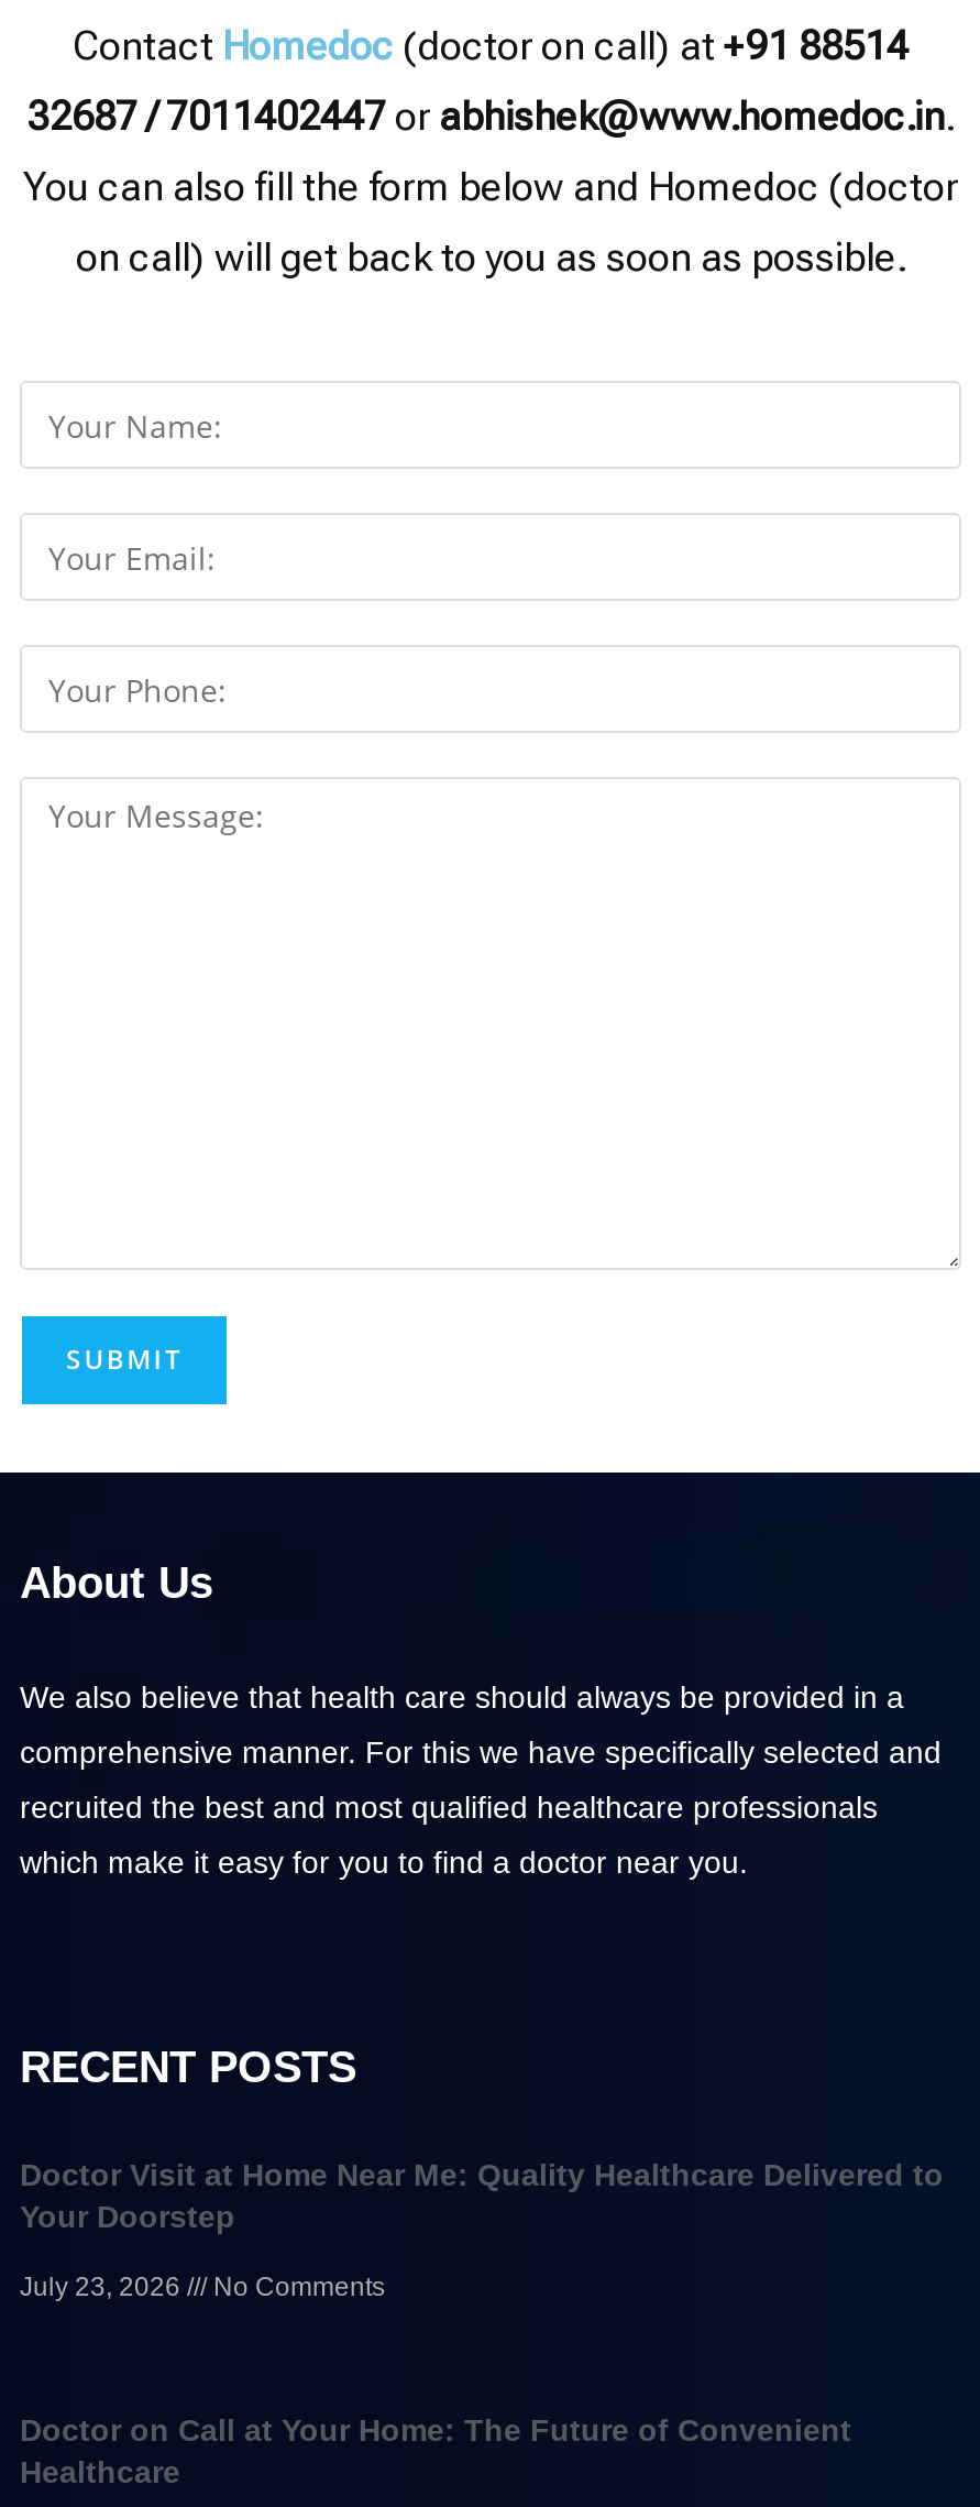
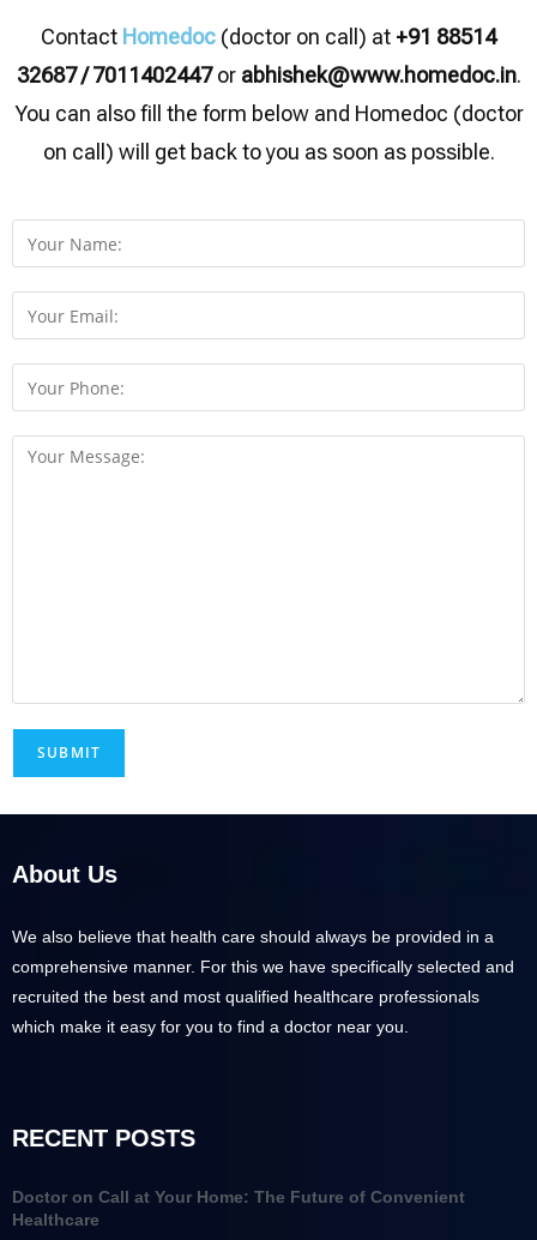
- Doctor Visit at Home Near Me: Quality Healthcare Delivered to
- Your Doorstep
- July 23, 2026
- No Comments
